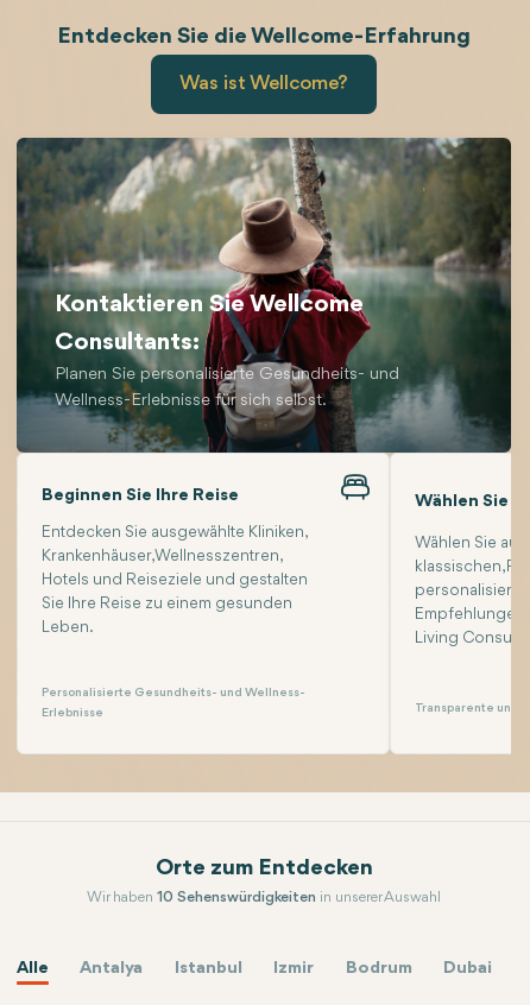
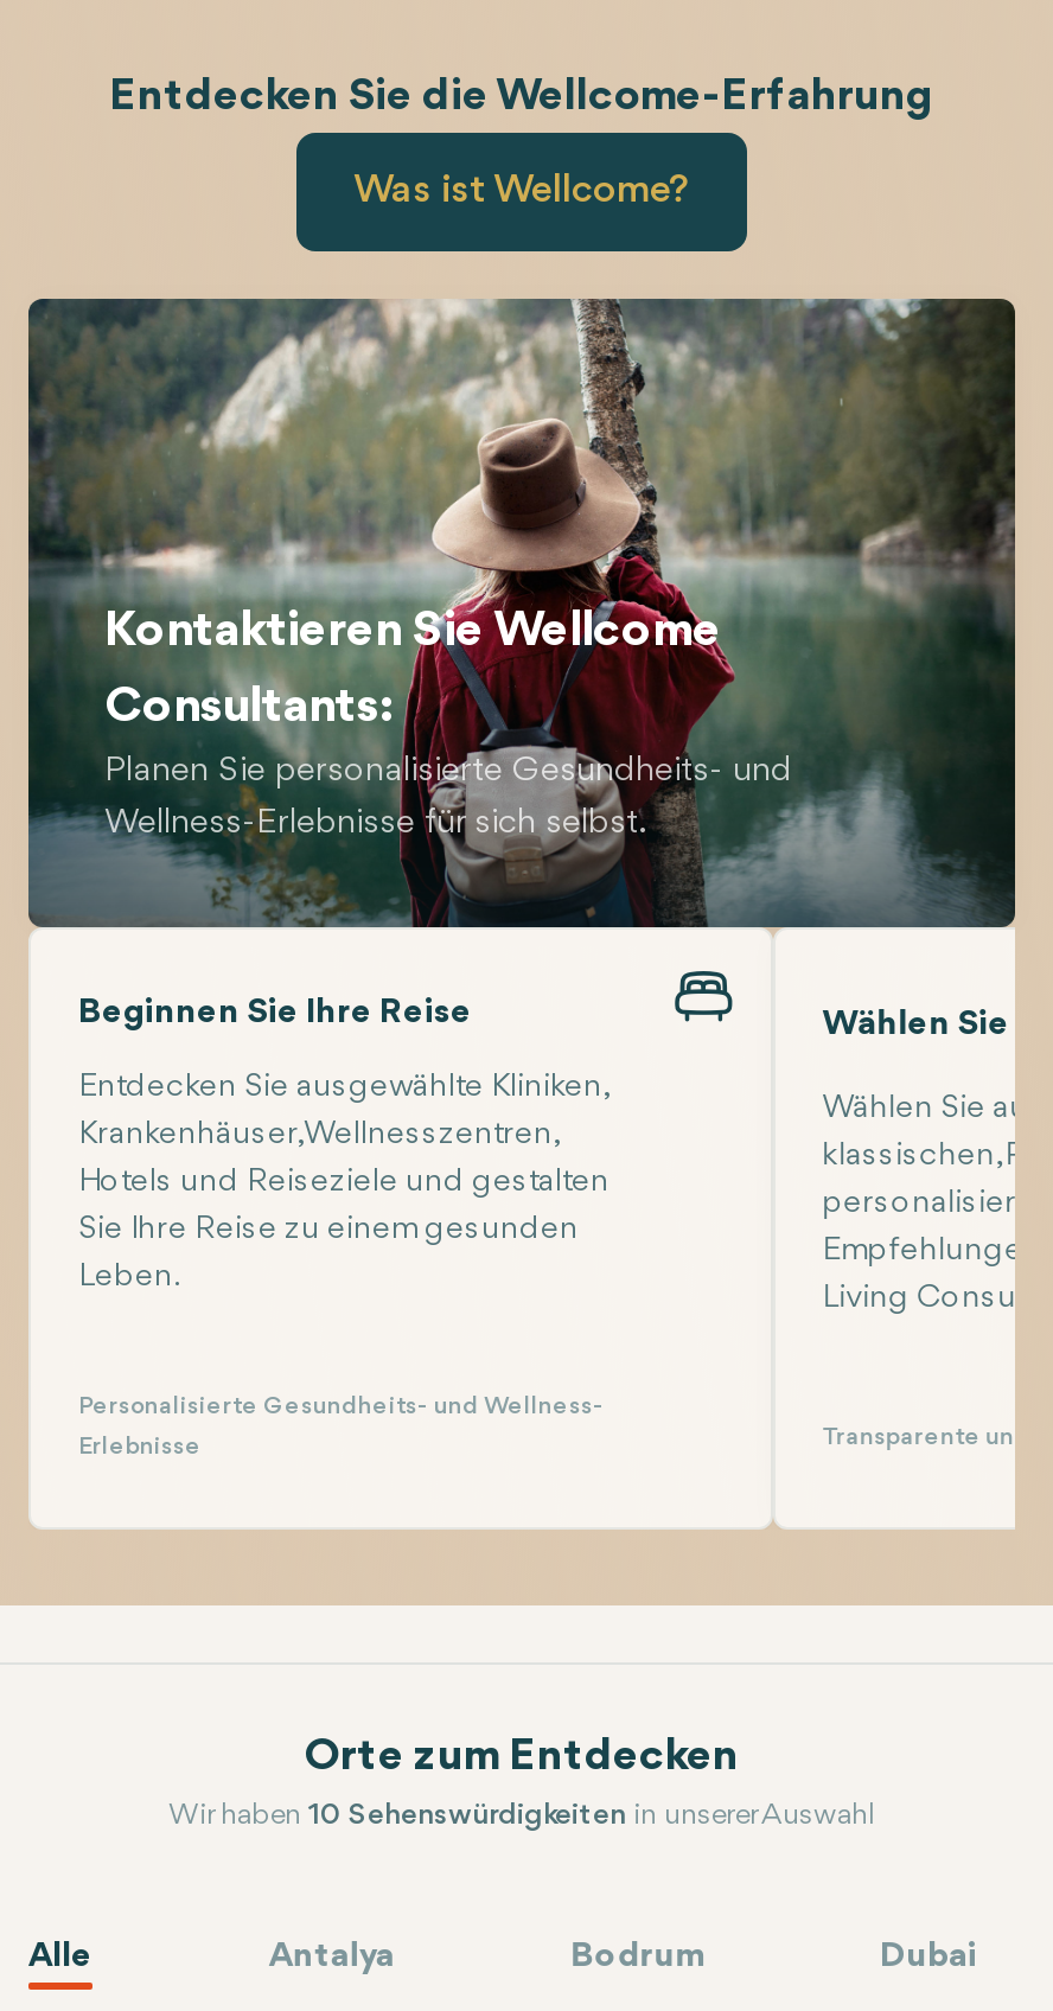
- Istanbul
- Izmir
